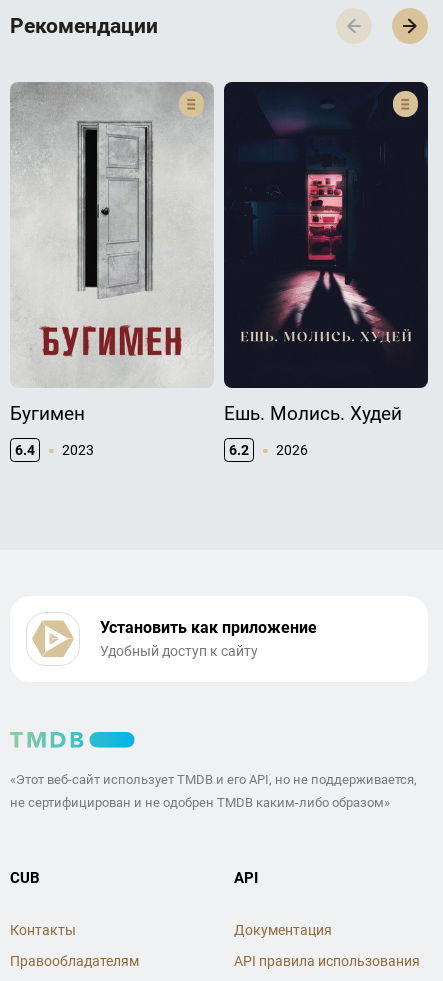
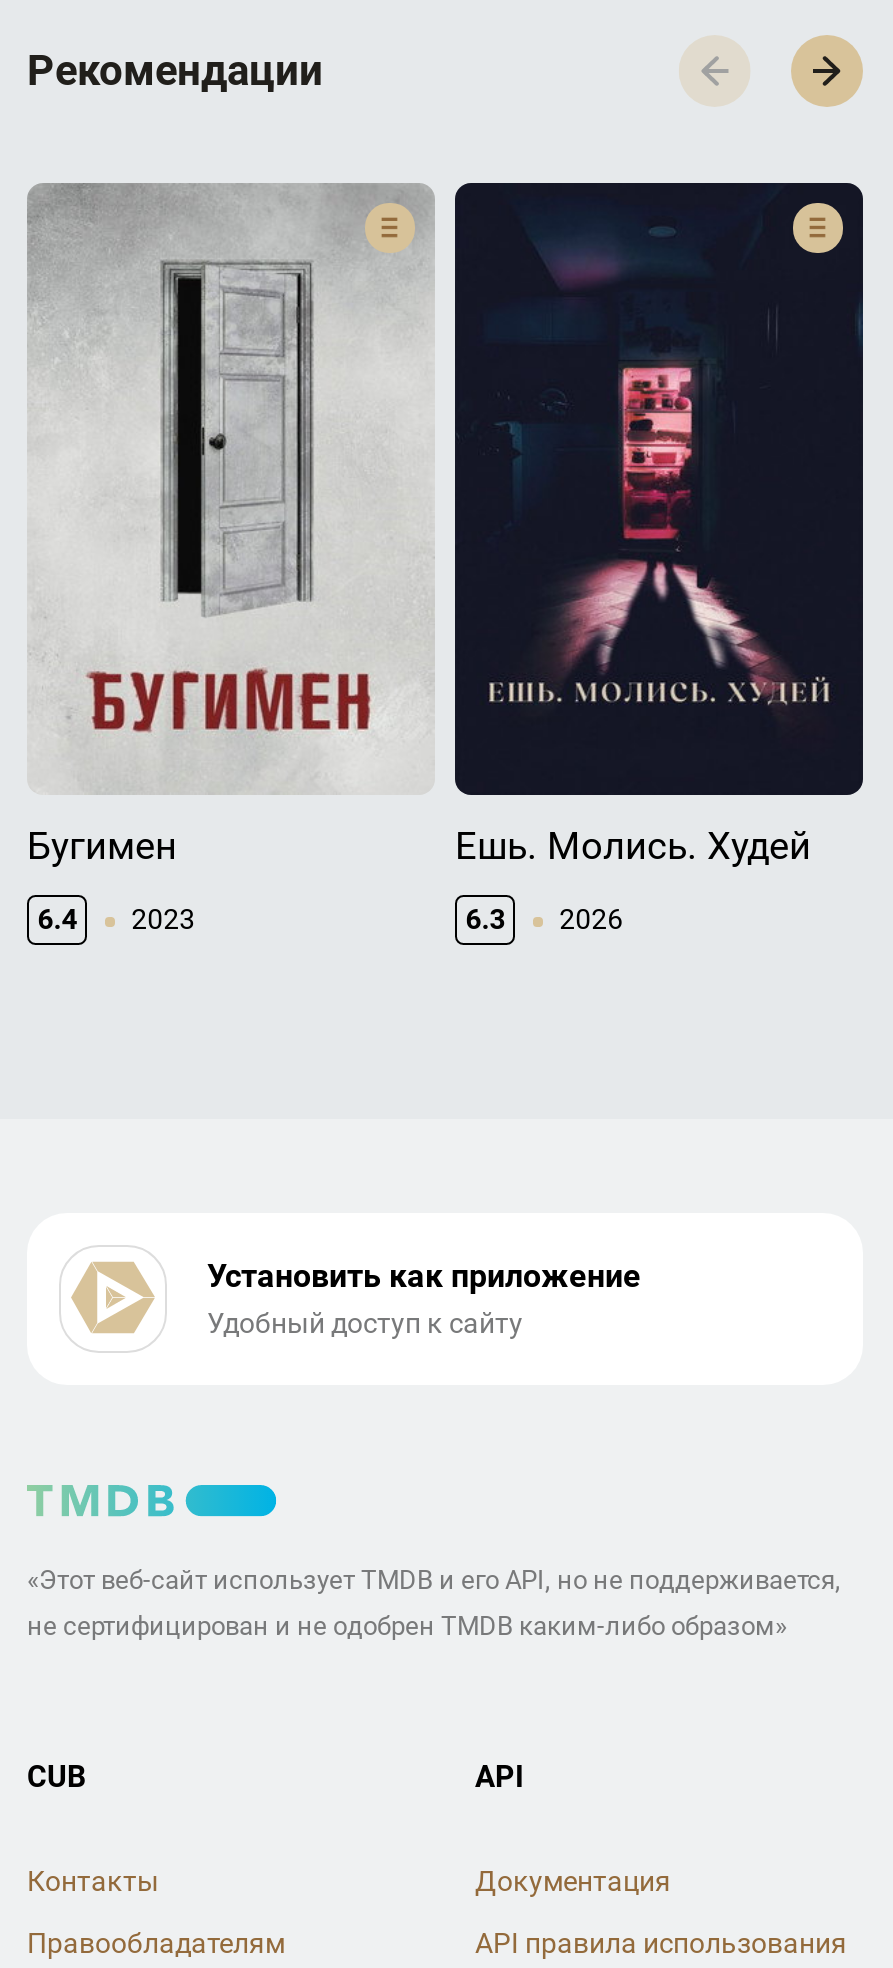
- 6.2 2026
+ 6.3 2026
